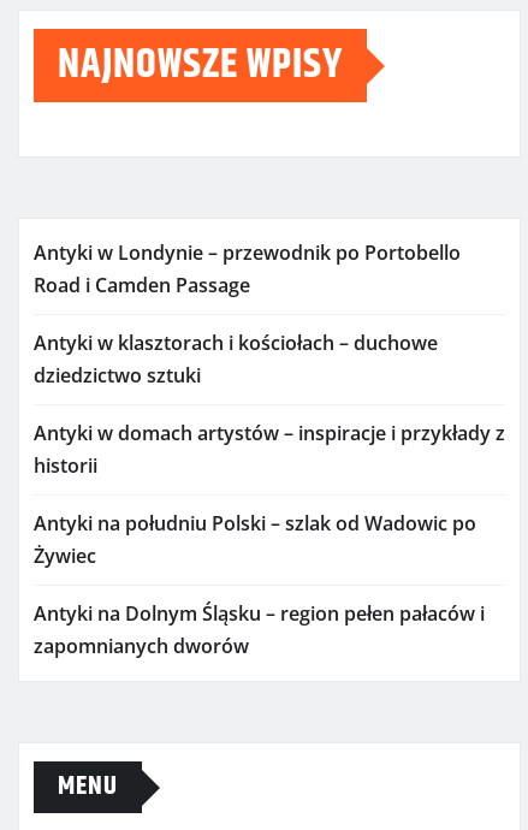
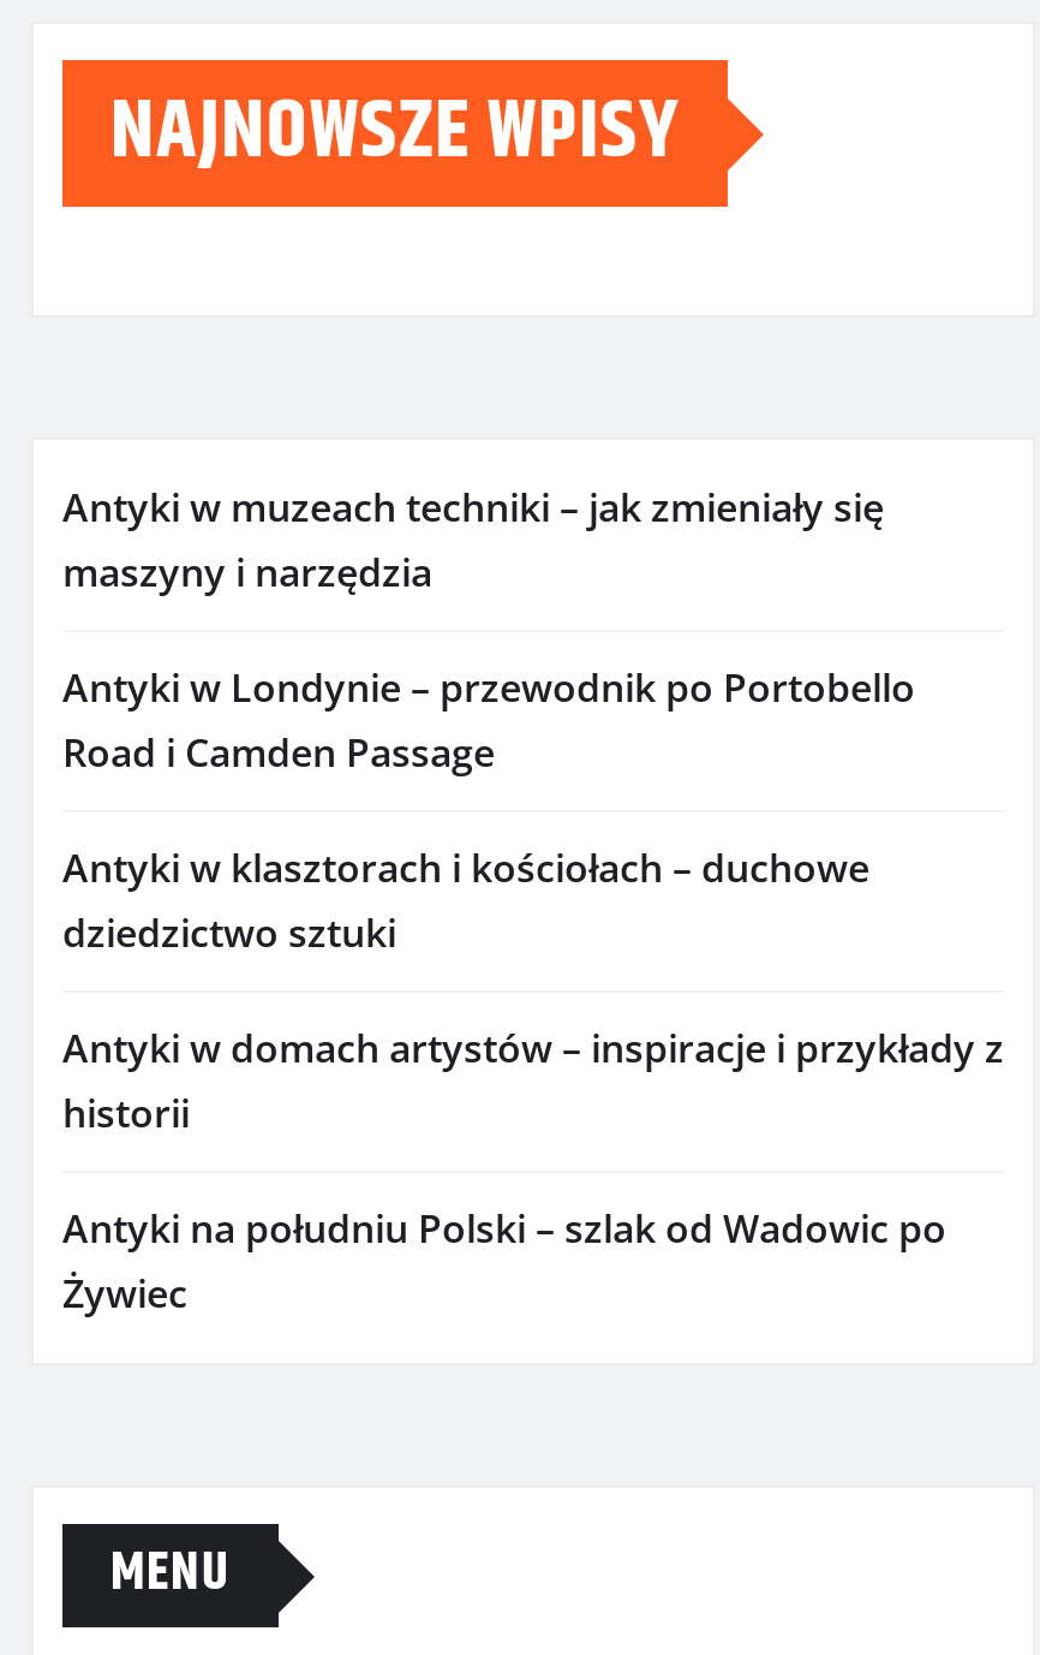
+ Antyki w muzeach techniki – jak zmieniały się
+ maszyny i narzędzia

moved down: Antyki w Londynie – przewodnik po Portobello | Road i Camden Passage | Antyki w klasztorach i kościołach – duchowe | dziedzictwo sztuki | Antyki w domach artystów – inspiracje i przykłady z | historii | Antyki na południu Polski – szlak od Wadowic po | Żywiec

- Antyki na Dolnym Śląsku – region pełen pałaców i
- zapomnianych dworów
